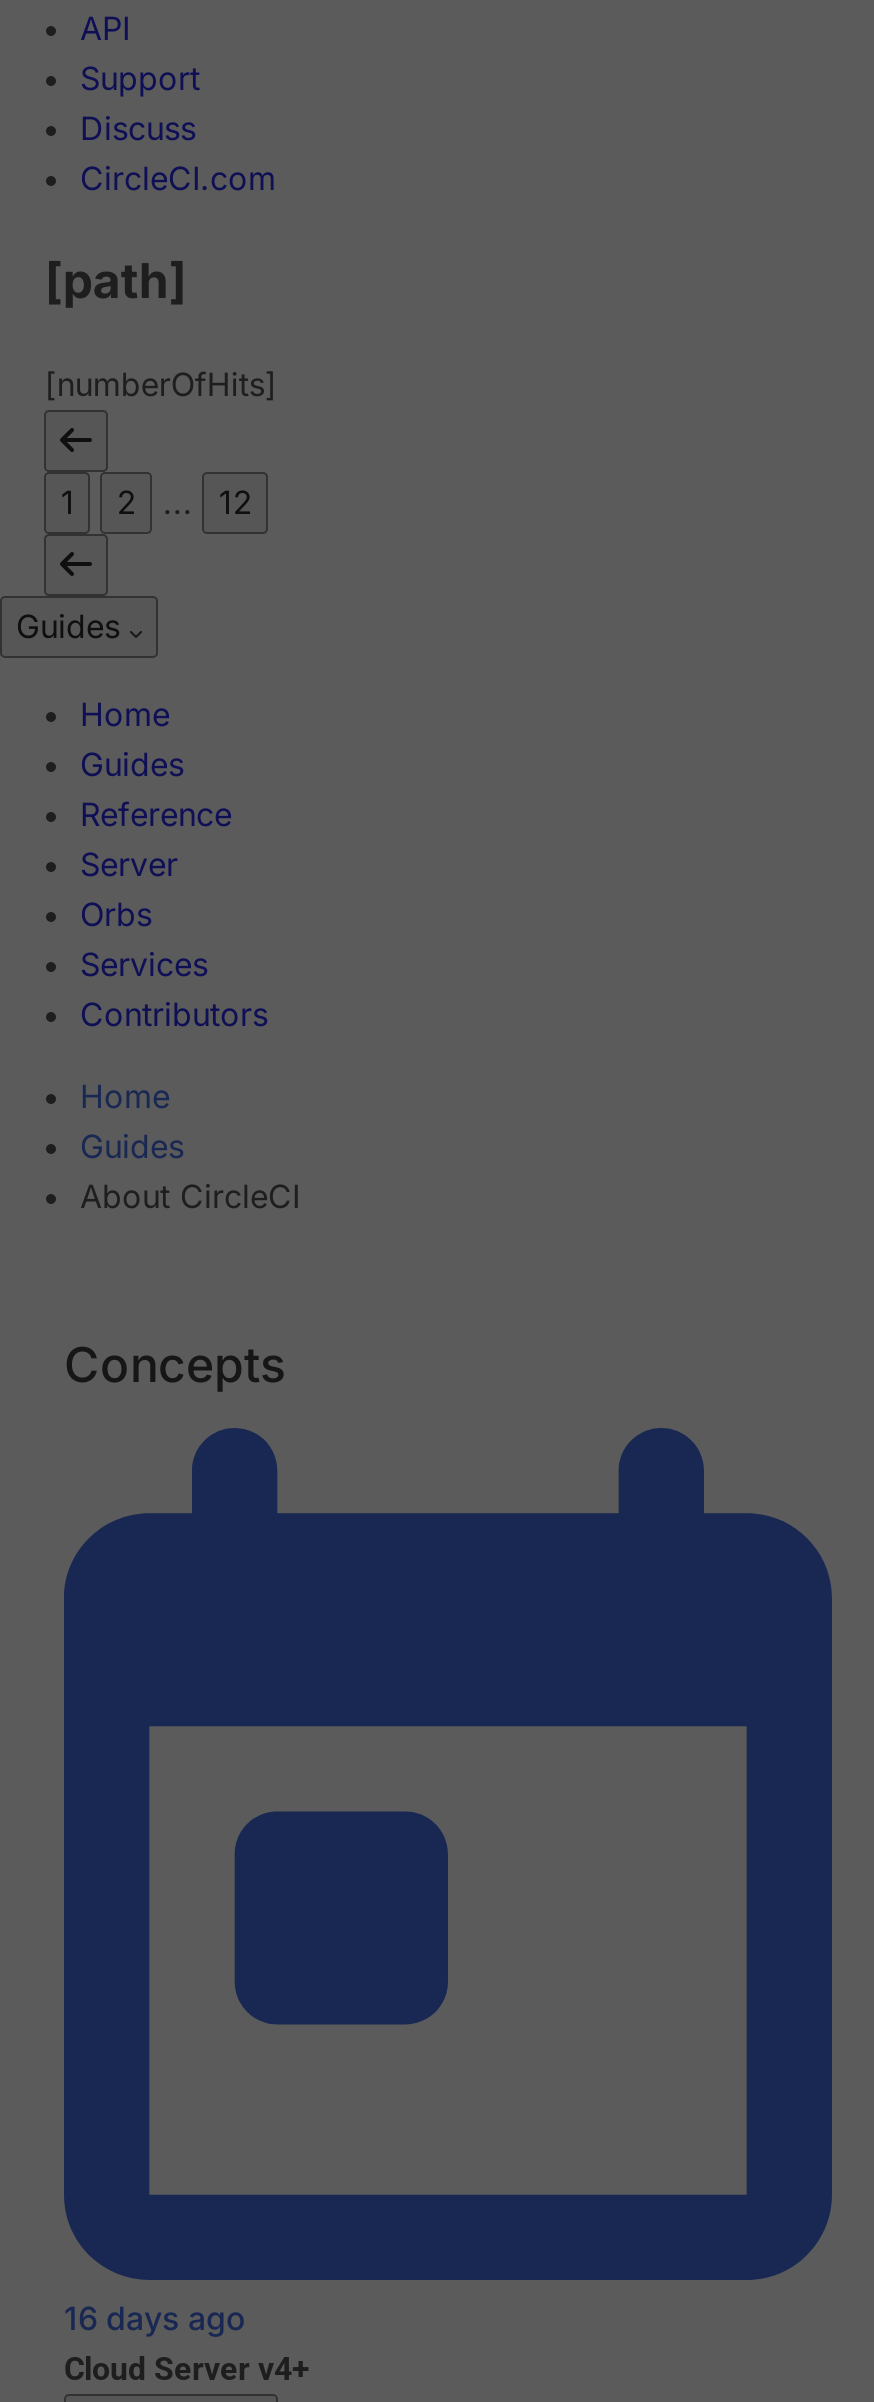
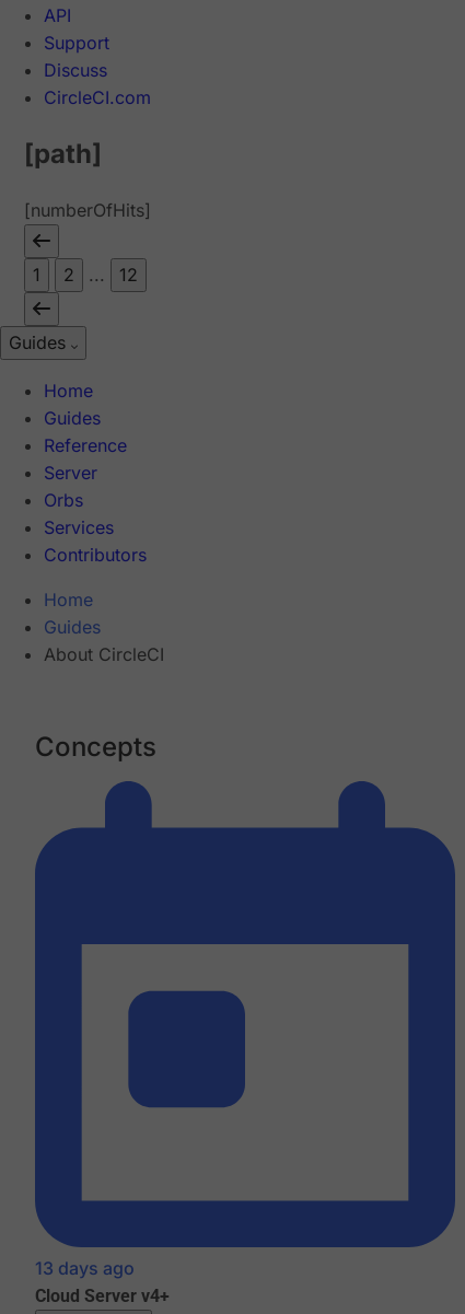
- 16 days ago
+ 13 days ago
